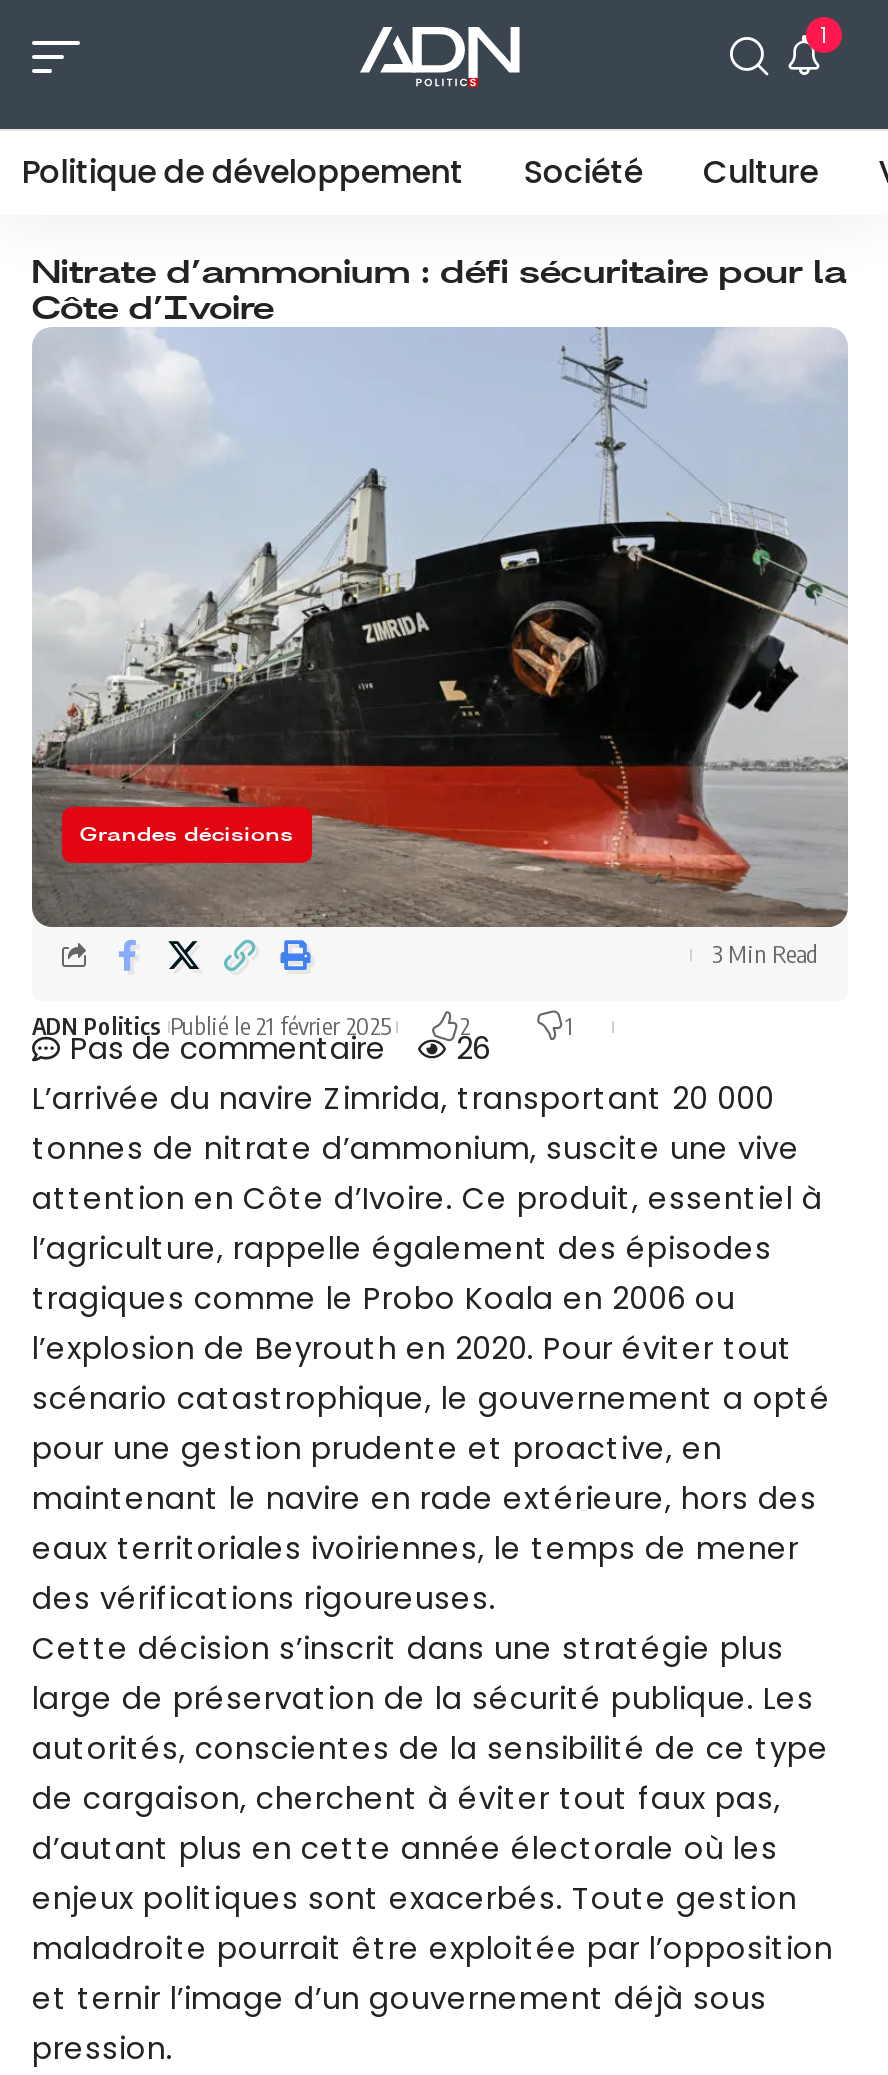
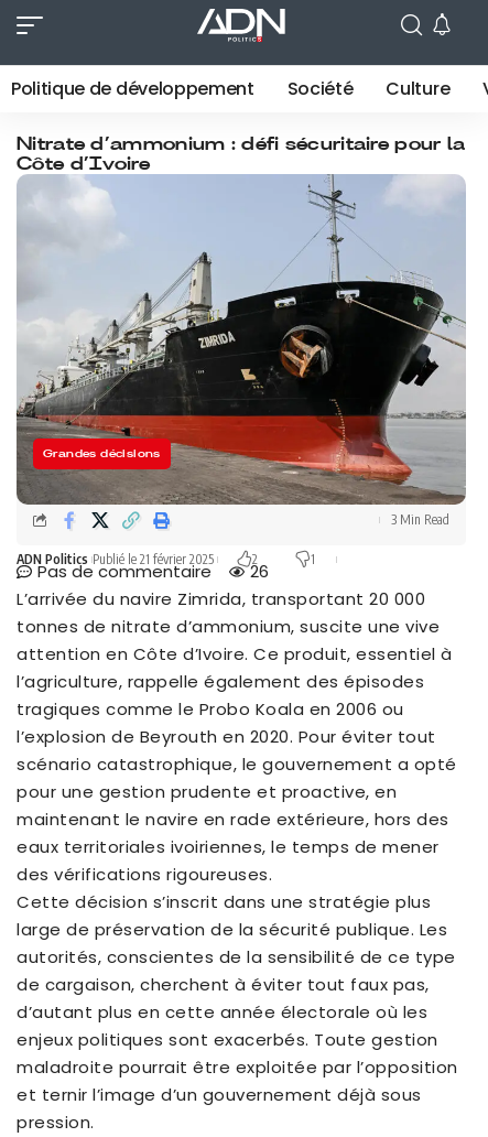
- 1
